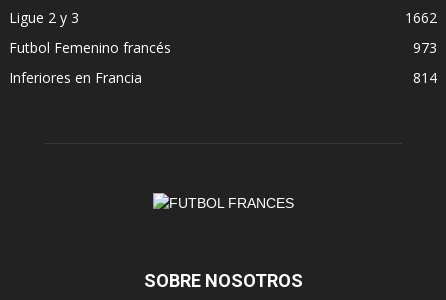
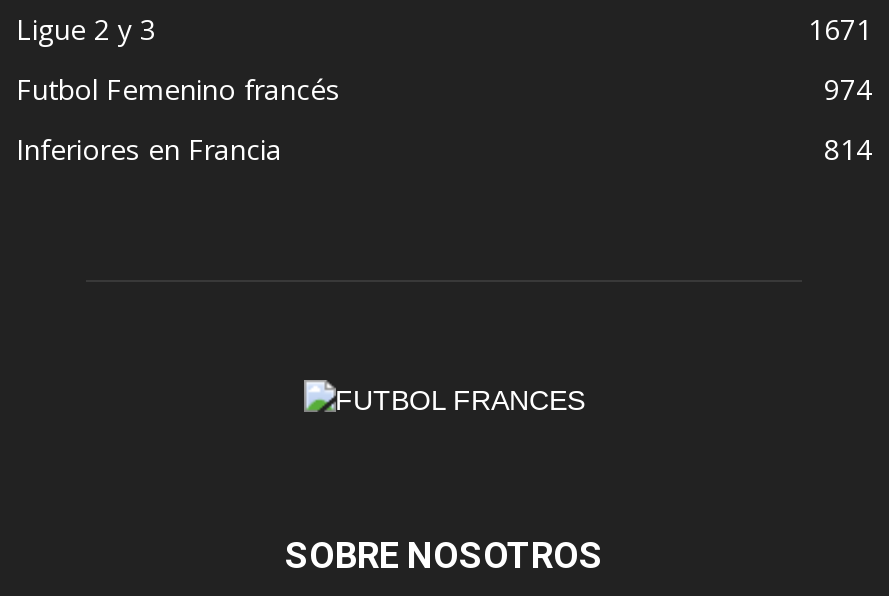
- 1662
+ 1671

- 973
+ 974
